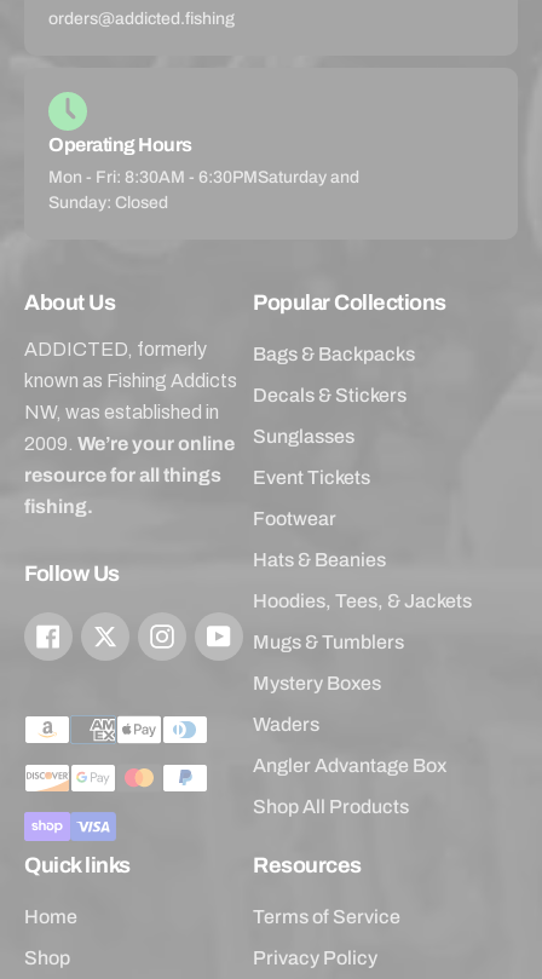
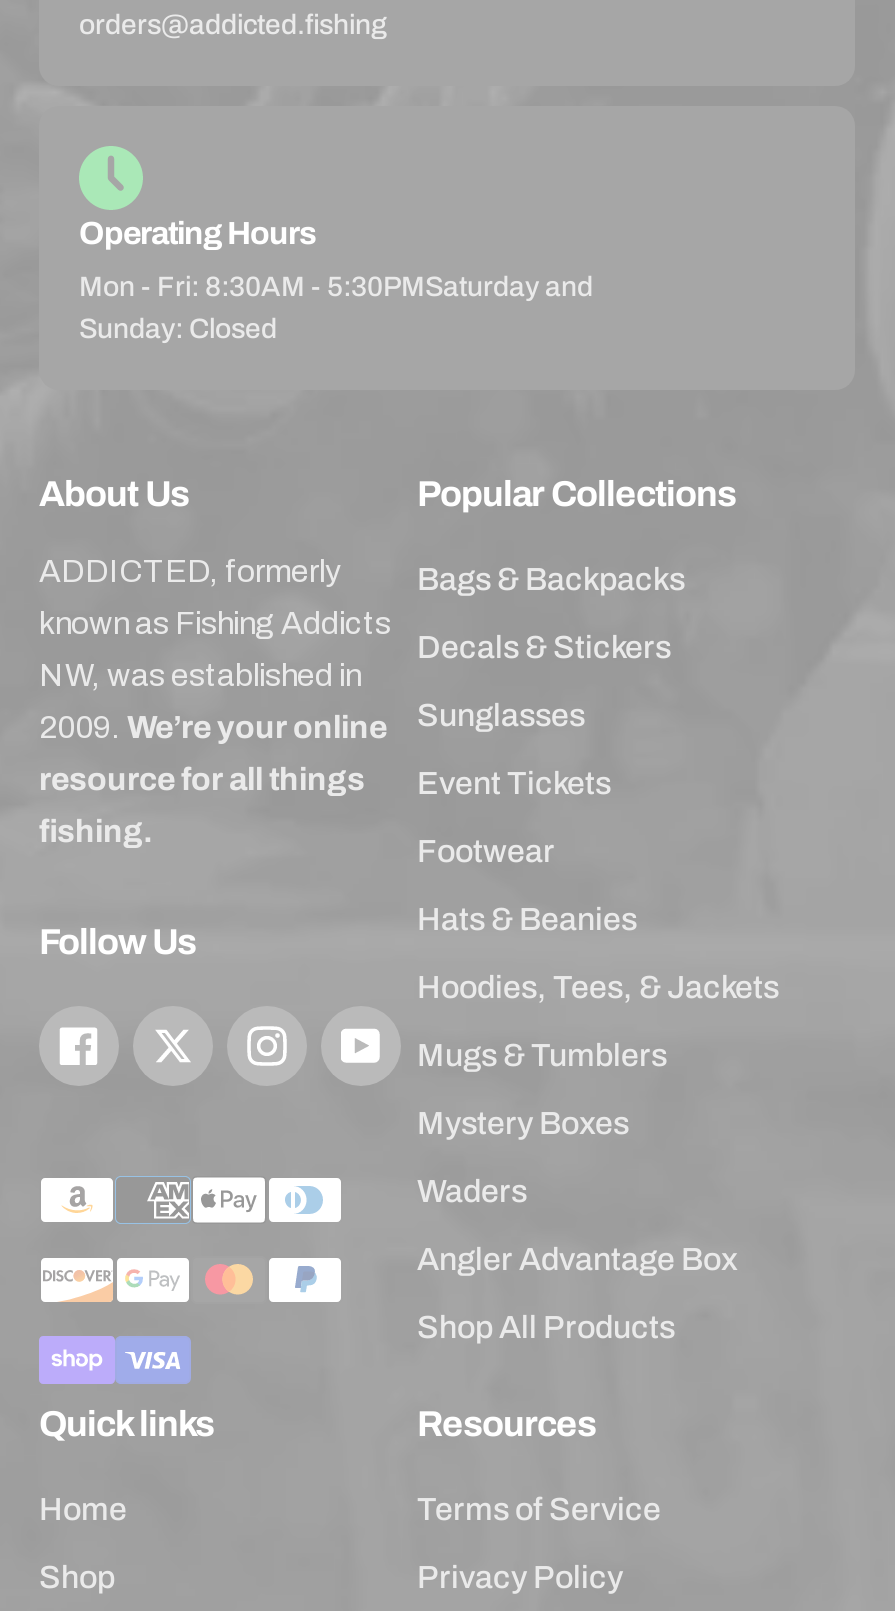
- Mon - Fri: 8:30AM - 6:30PMSaturday and
+ Mon - Fri: 8:30AM - 5:30PMSaturday and
